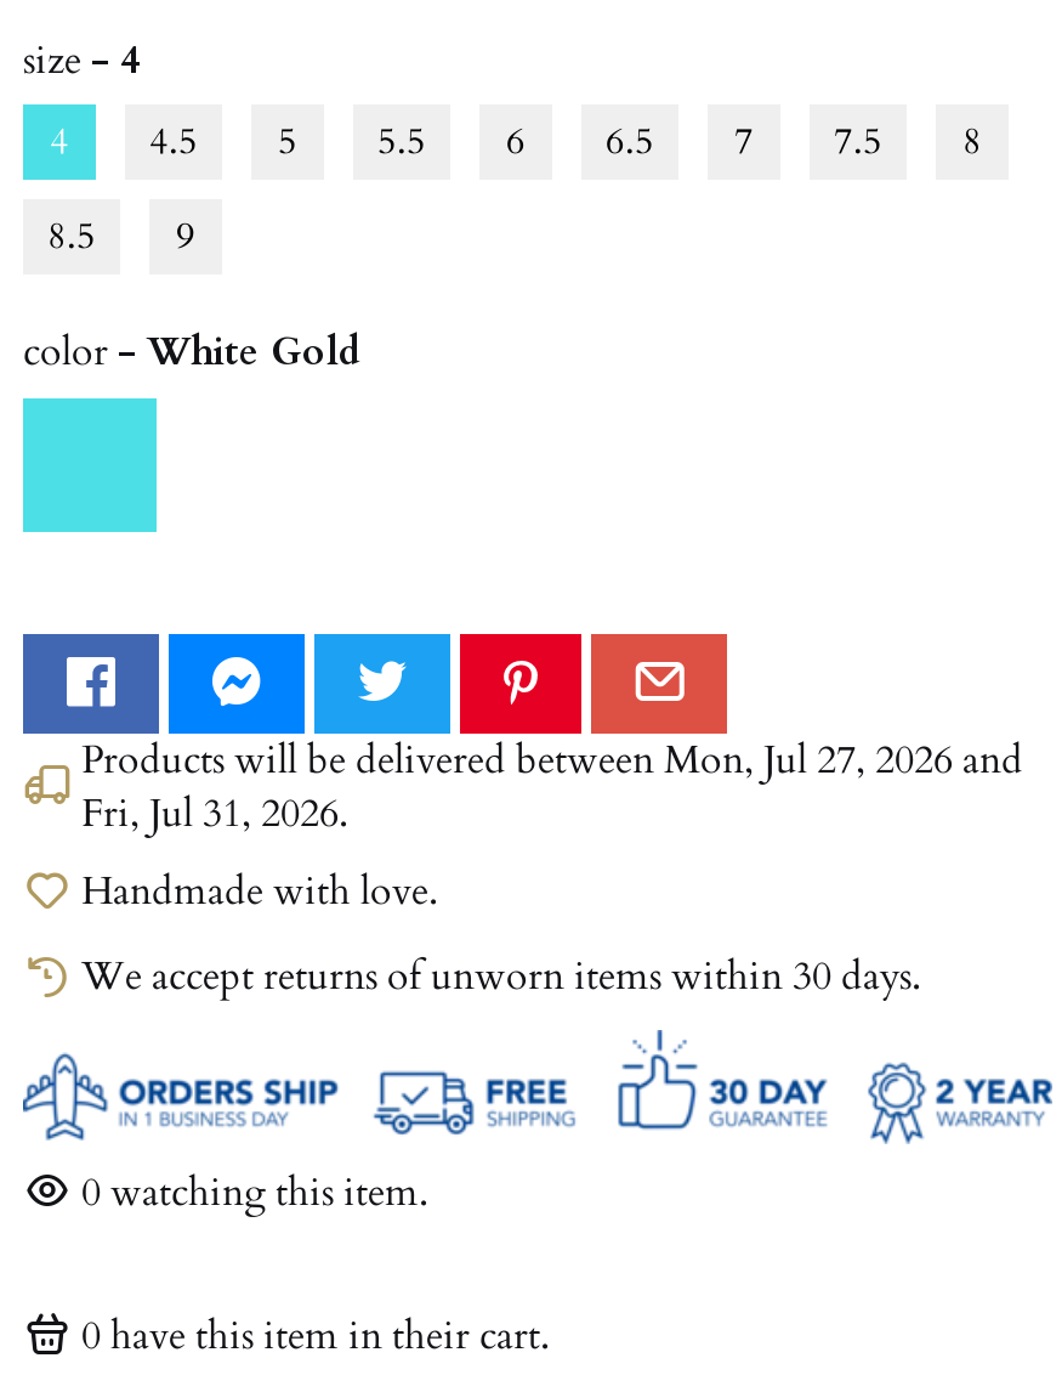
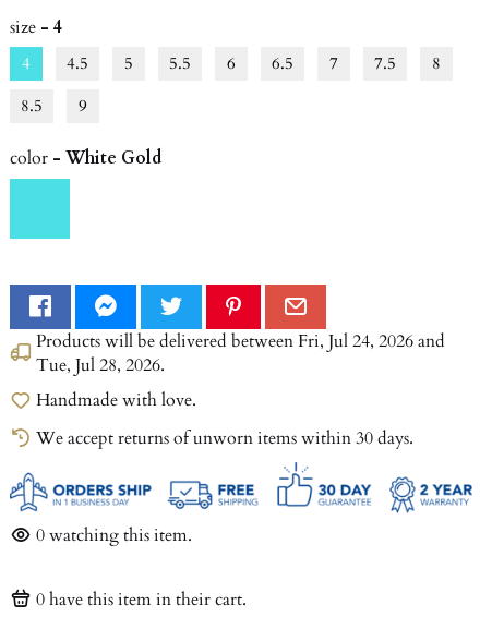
- Products will be delivered betweenMon, Jul 27, 2026 and
+ Products will be delivered betweenFri, Jul 24, 2026 and

- Fri, Jul 31, 2026.
+ Tue, Jul 28, 2026.
